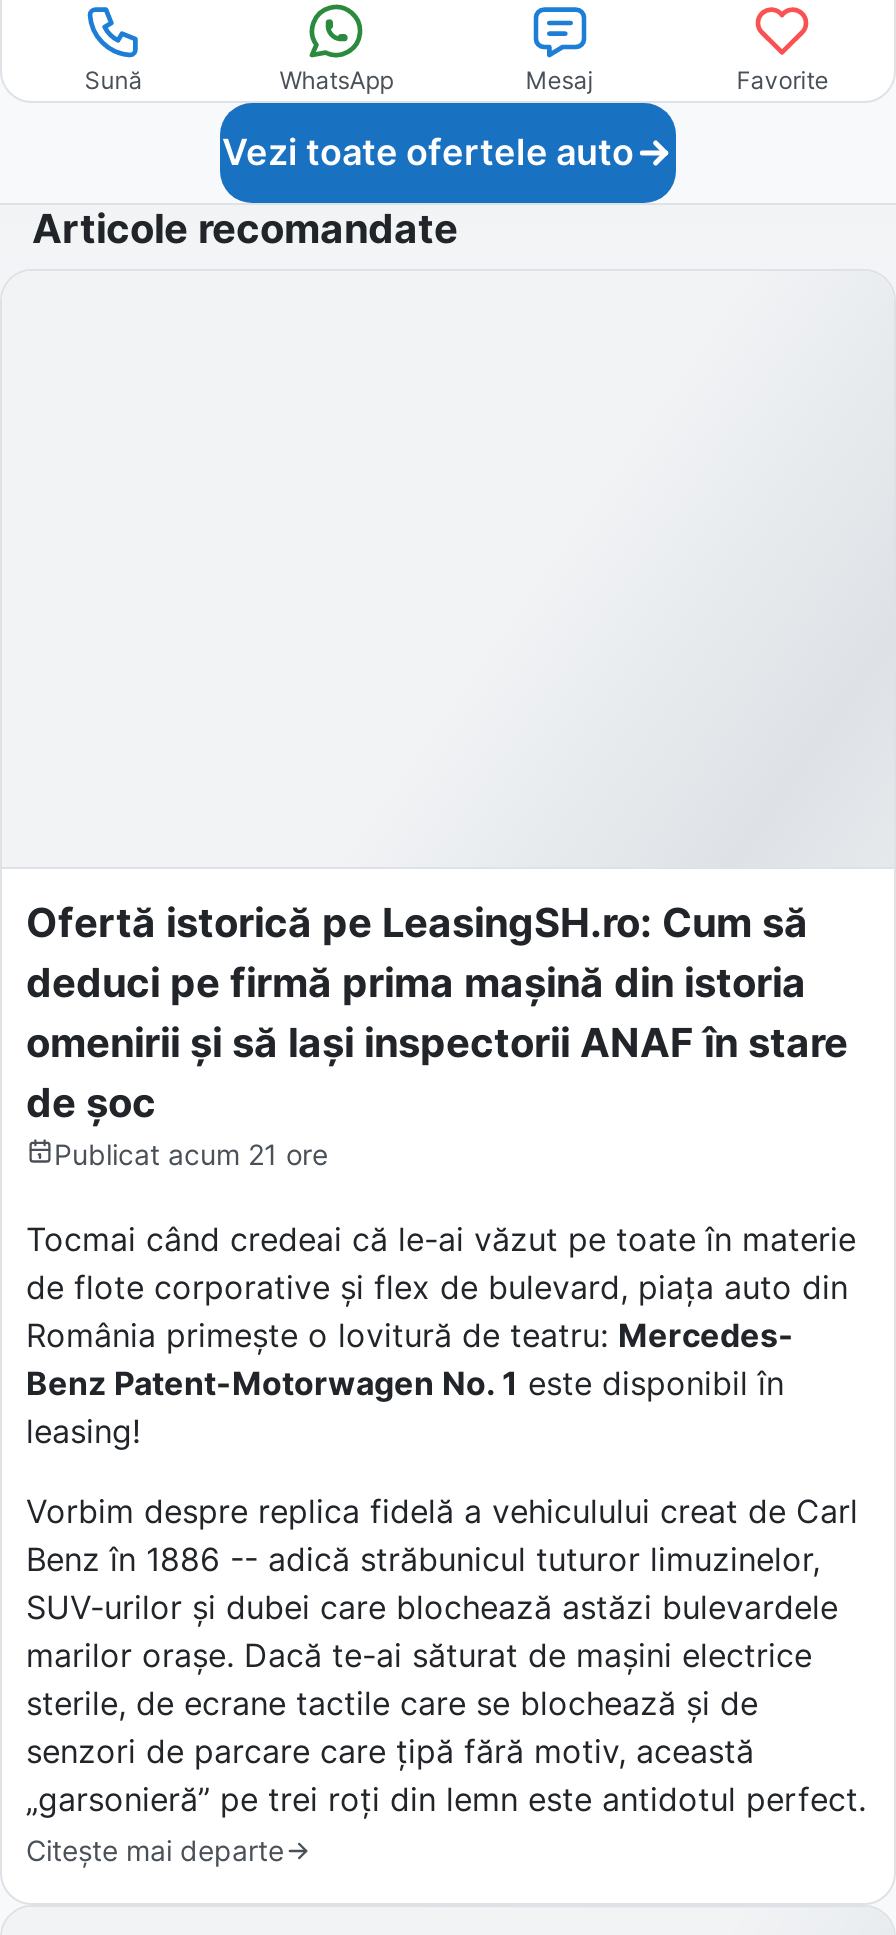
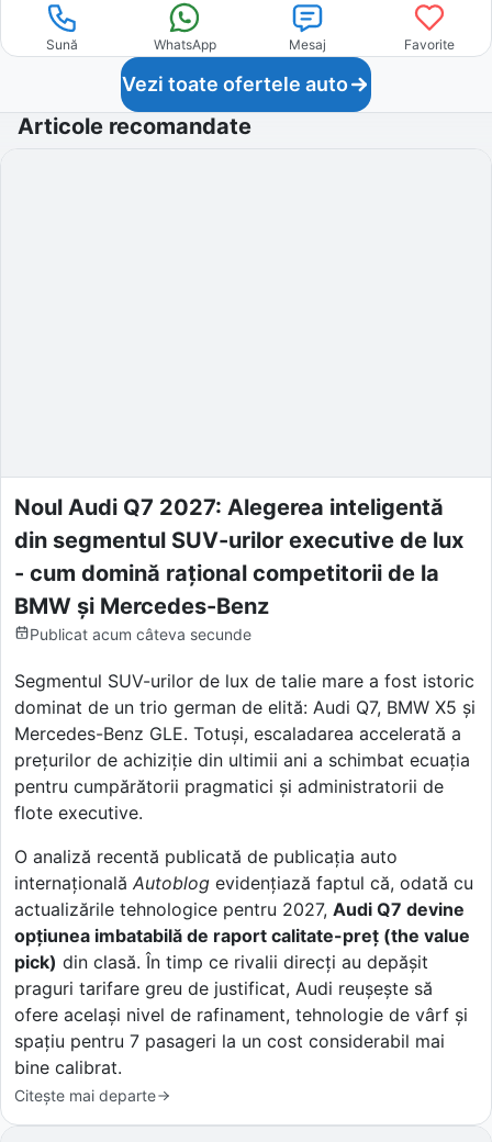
- Ofertă istorică pe LeasingSH.ro: Cum să
- deduci pe firmă prima mașină din istoria
- omenirii și să lași inspectorii ANAF în stare
- de șoc
- Publicat acum 21 ore
+ Noul Audi Q7 2027: Alegerea inteligentă
+ din segmentul SUV-urilor executive de lux
+ - cum domină rațional competitorii de la
+ BMW și Mercedes-Benz
+ Publicat acum câteva secunde

- Tocmai când credeai că le-ai văzut pe toate în materie
- de flote corporative și flex de bulevard, piața auto din
- România primește o lovitură de teatru: Mercedes-
- Benz Patent-Motorwagen No. 1 este disponibil în
- leasing!
+ Segmentul SUV-urilor de lux de talie mare a fost istoric
+ dominat de un trio german de elită: Audi Q7, BMW X5 și
+ Mercedes-Benz GLE. Totuși, escaladarea accelerată a
+ prețurilor de achiziție din ultimii ani a schimbat ecuația
+ pentru cumpărătorii pragmatici și administratorii de
+ flote executive.

- Vorbim despre replica fidelă a vehiculului creat de Carl
- Benz în 1886 -- adică străbunicul tuturor limuzinelor,
- SUV-urilor și dubei care blochează astăzi bulevardele
- marilor orașe. Dacă te-ai săturat de mașini electrice
- sterile, de ecrane tactile care se blochează și de
- senzori de parcare care țipă fără motiv, această
- „garsonieră” pe trei roți din lemn este antidotul perfect.
+ O analiză recentă publicată de publicația auto
+ internațională Autoblog evidențiază faptul că, odată cu
+ actualizările tehnologice pentru 2027, Audi Q7 devine
+ opțiunea imbatabilă de raport calitate-preț (the value
+ pick) din clasă. În timp ce rivalii direcți au depășit
+ praguri tarifare greu de justificat, Audi reuşeşte să
+ ofere același nivel de rafinament, tehnologie de vârf și
+ spațiu pentru 7 pasageri la un cost considerabil mai
+ bine calibrat.
